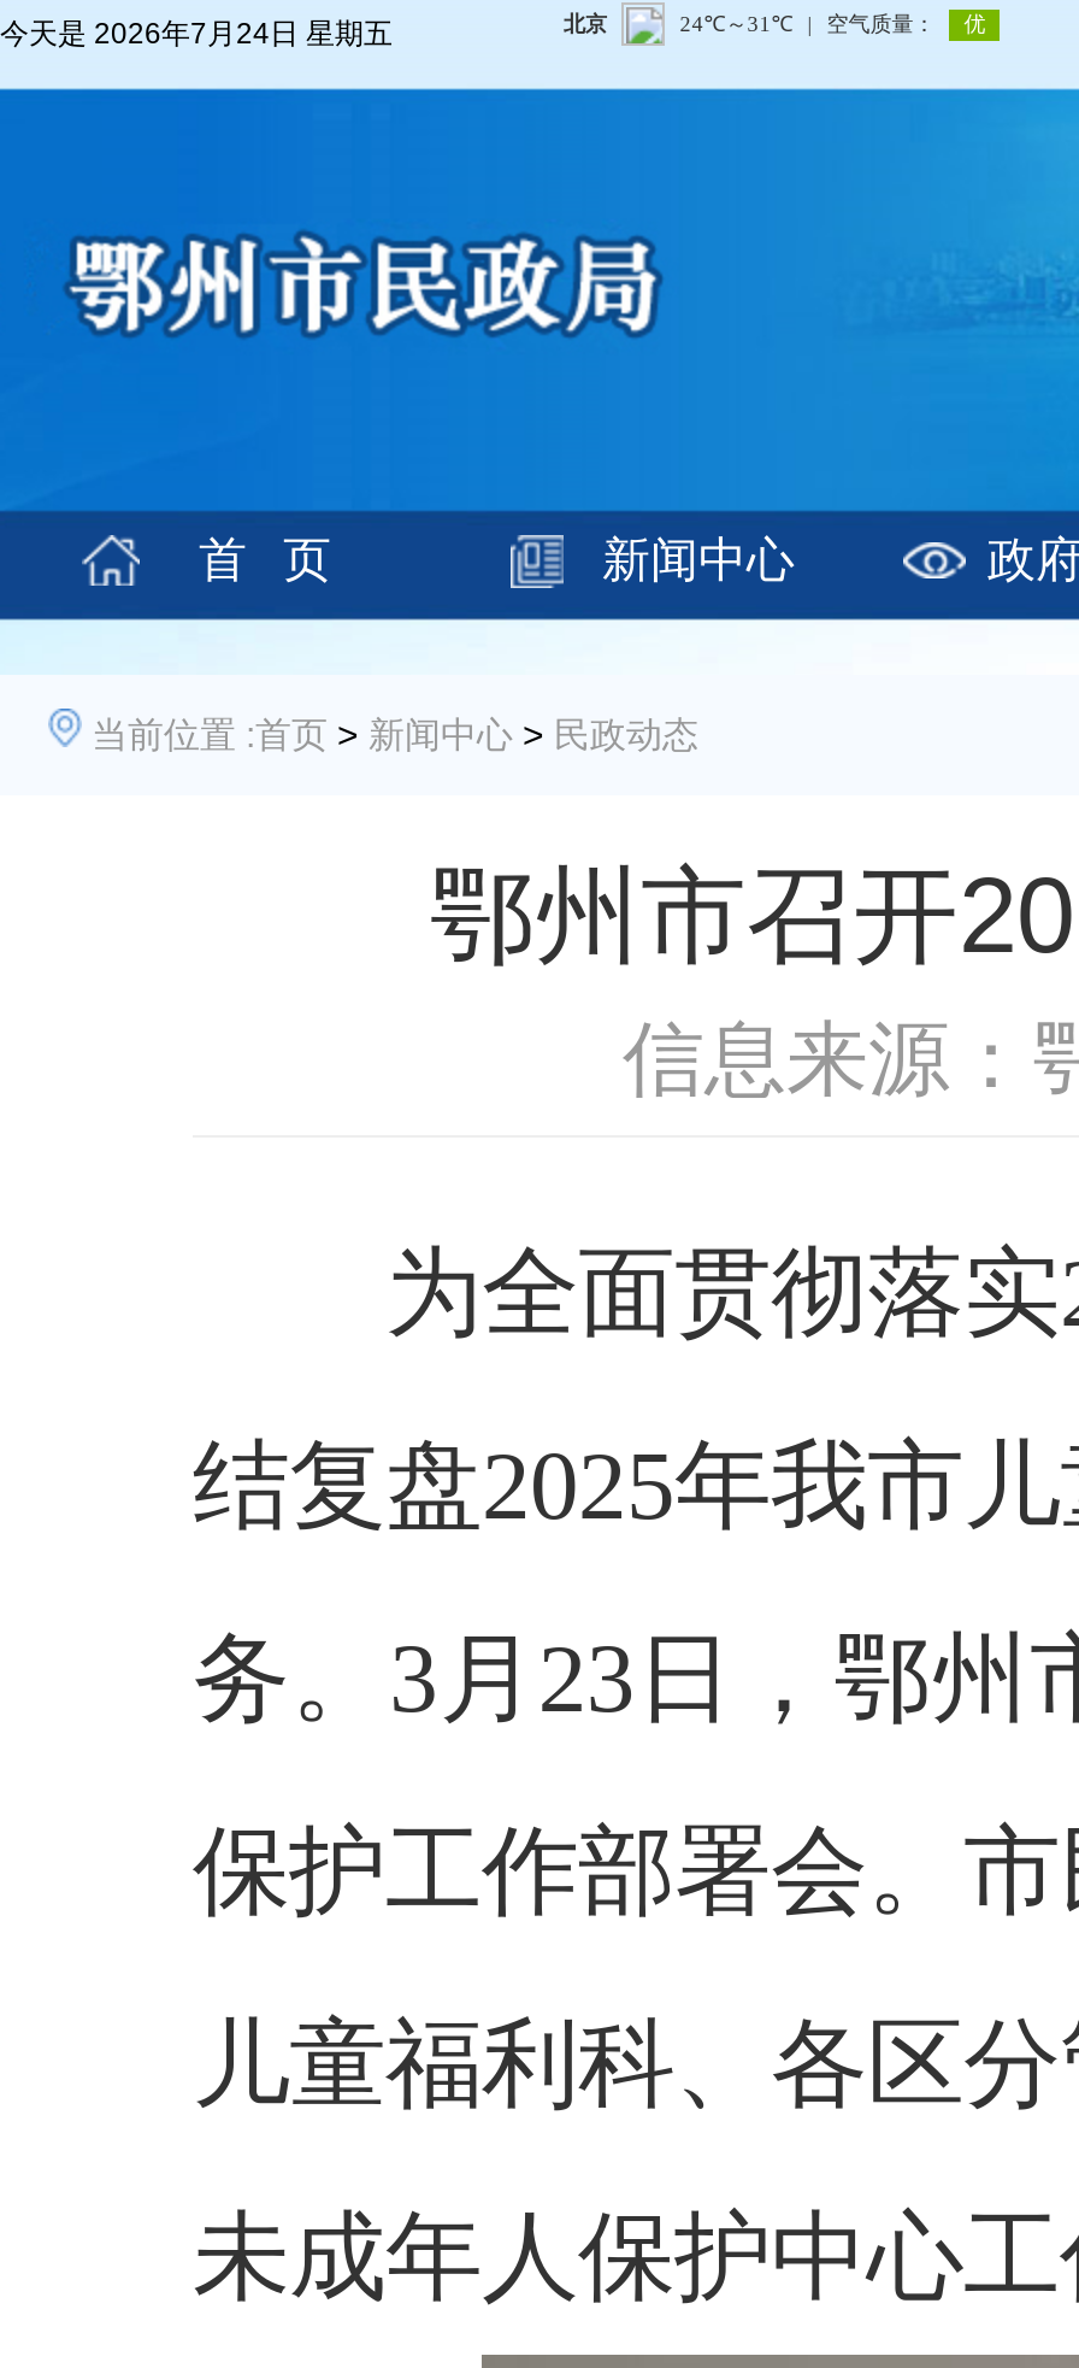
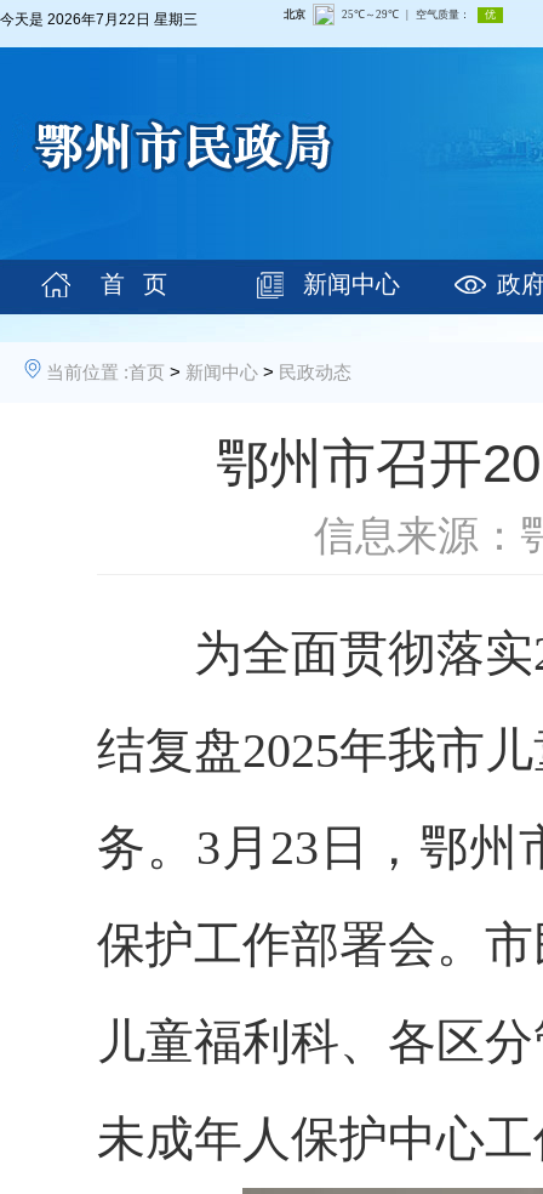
- 今天是2026年7月24日 星期五
+ 今天是2026年7月22日 星期三
